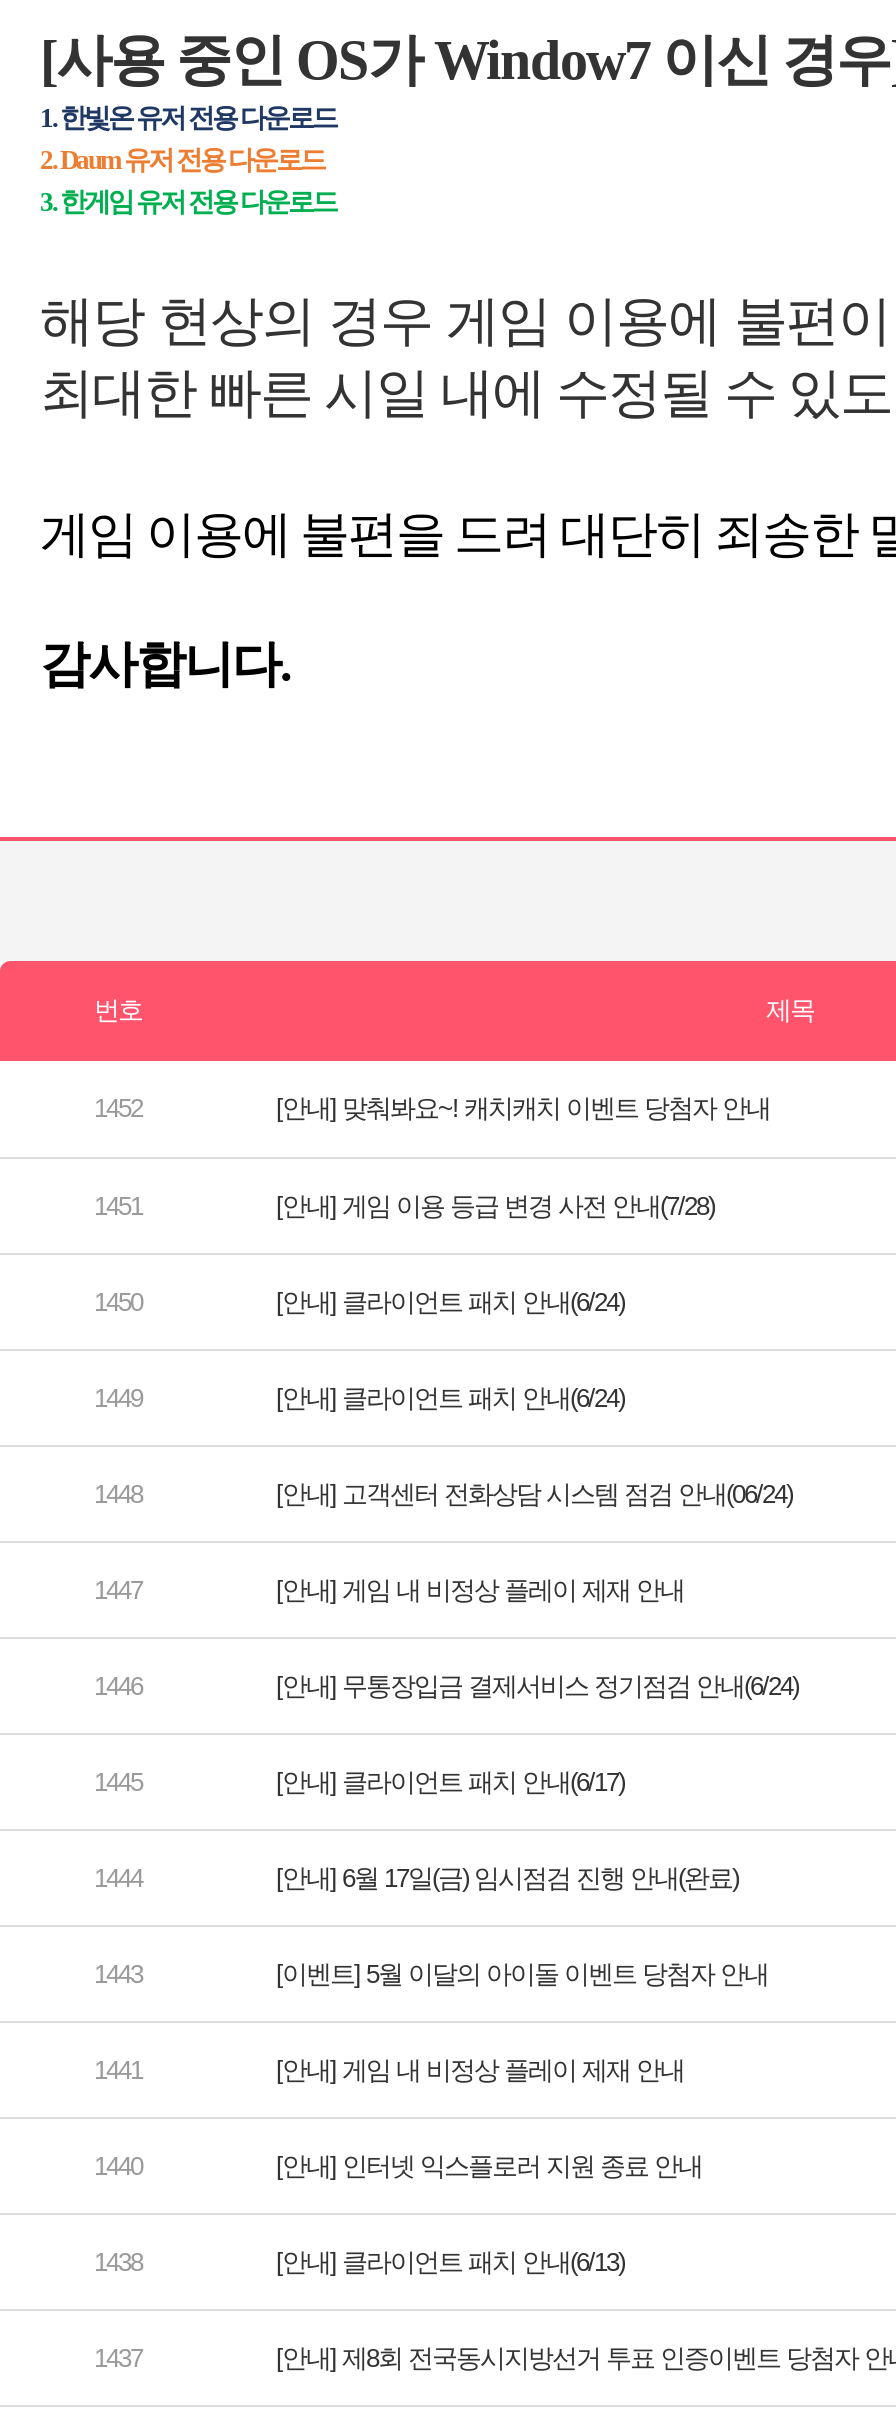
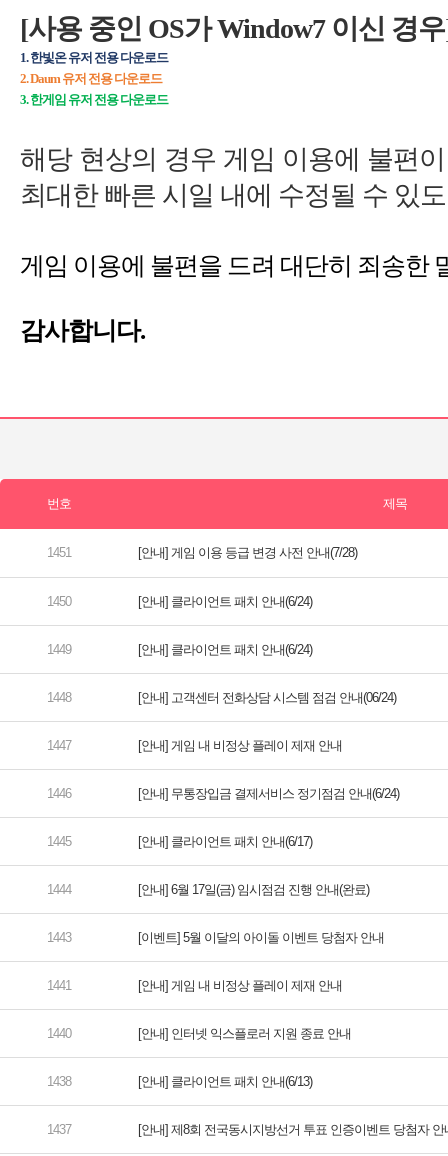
- [안내] 맞춰봐요~! 캐치캐치 이벤트 당첨자 안내
